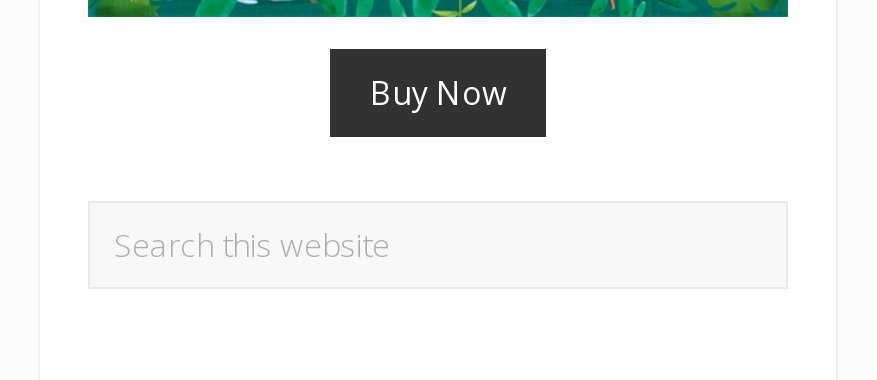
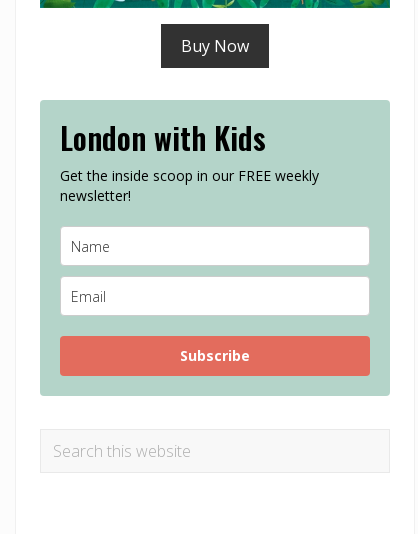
+ [image]
+ London with Kids
+ Get the inside scoop in our FREE weekly
+ newsletter!

+ Subscribe
